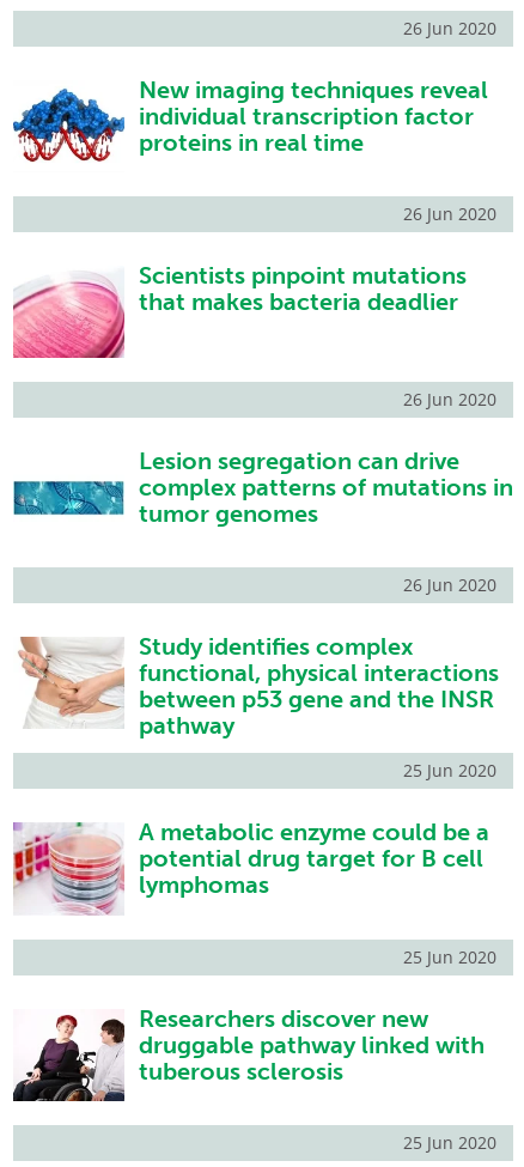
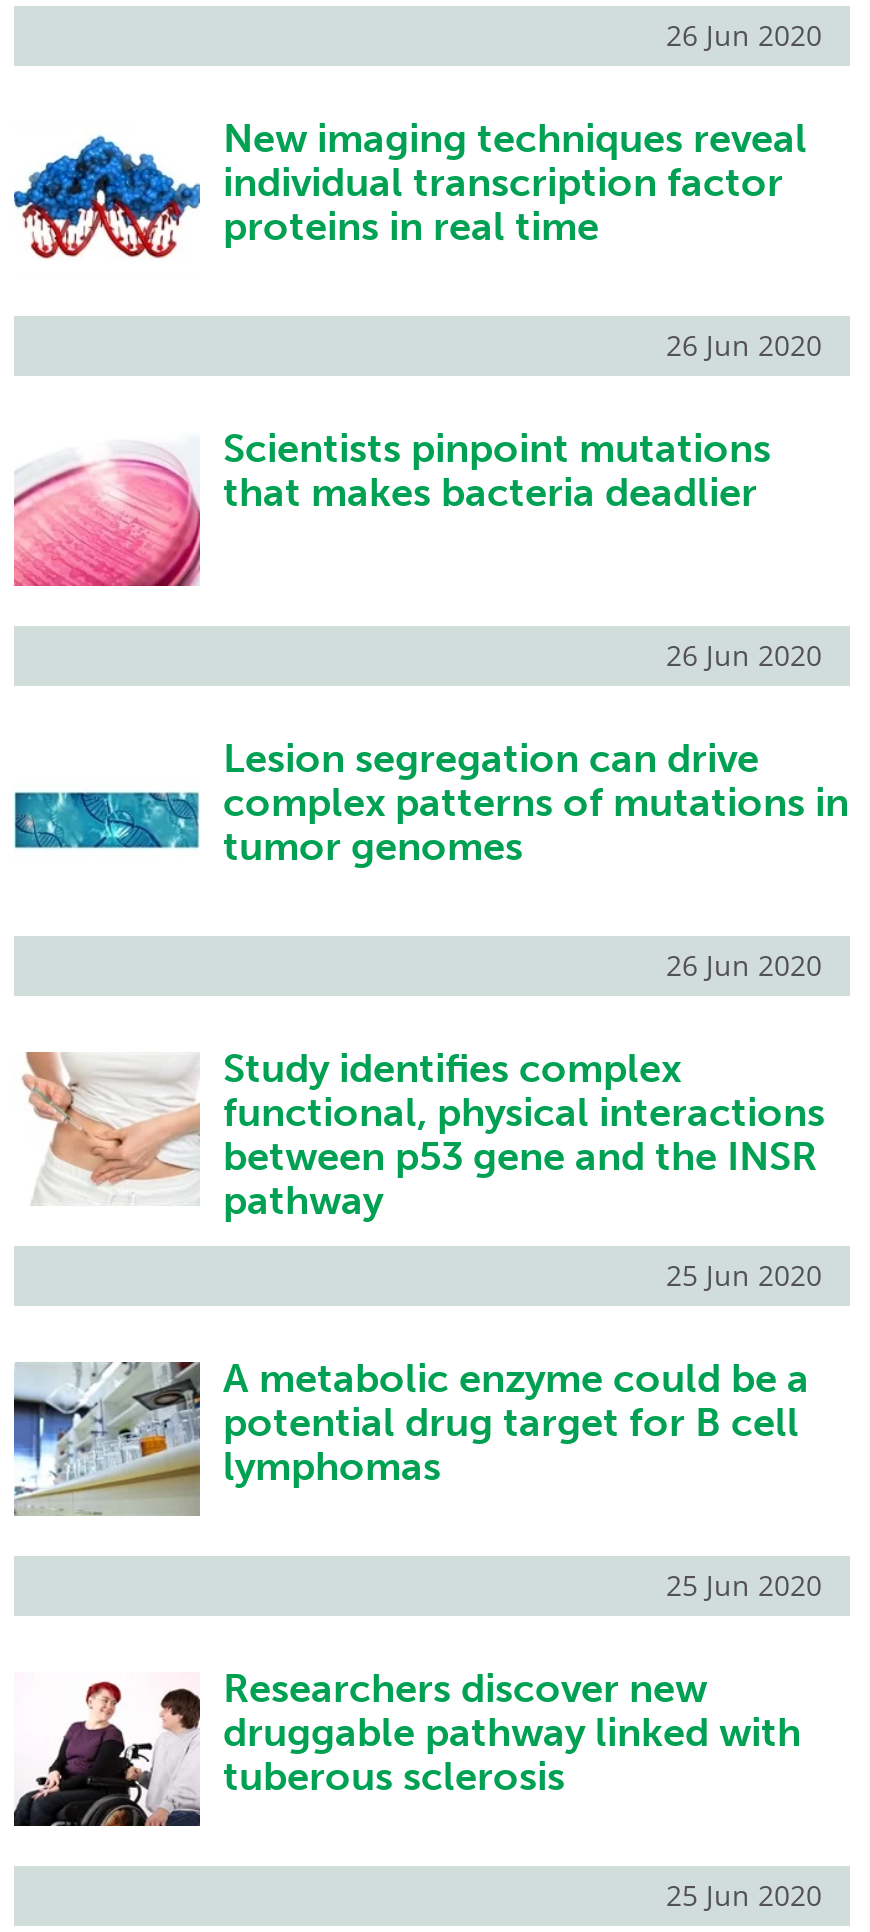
- [image]
+ [image]
